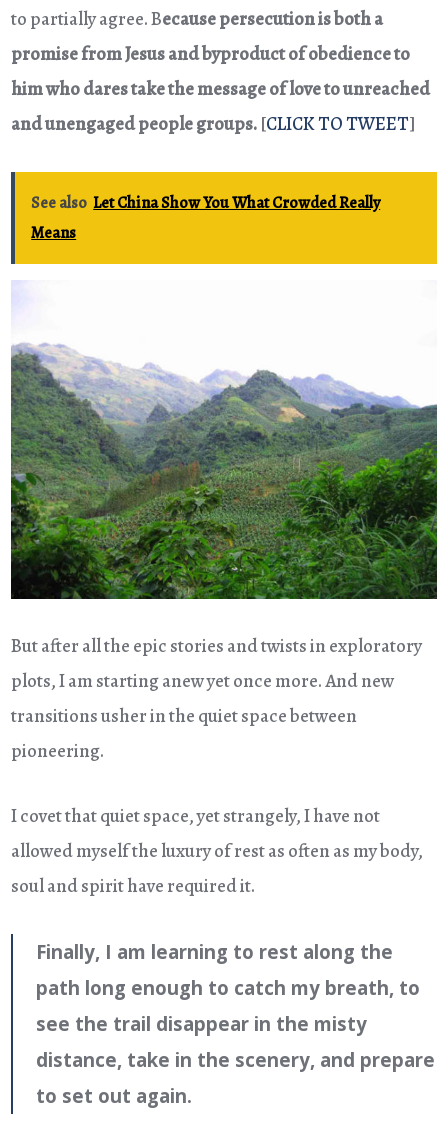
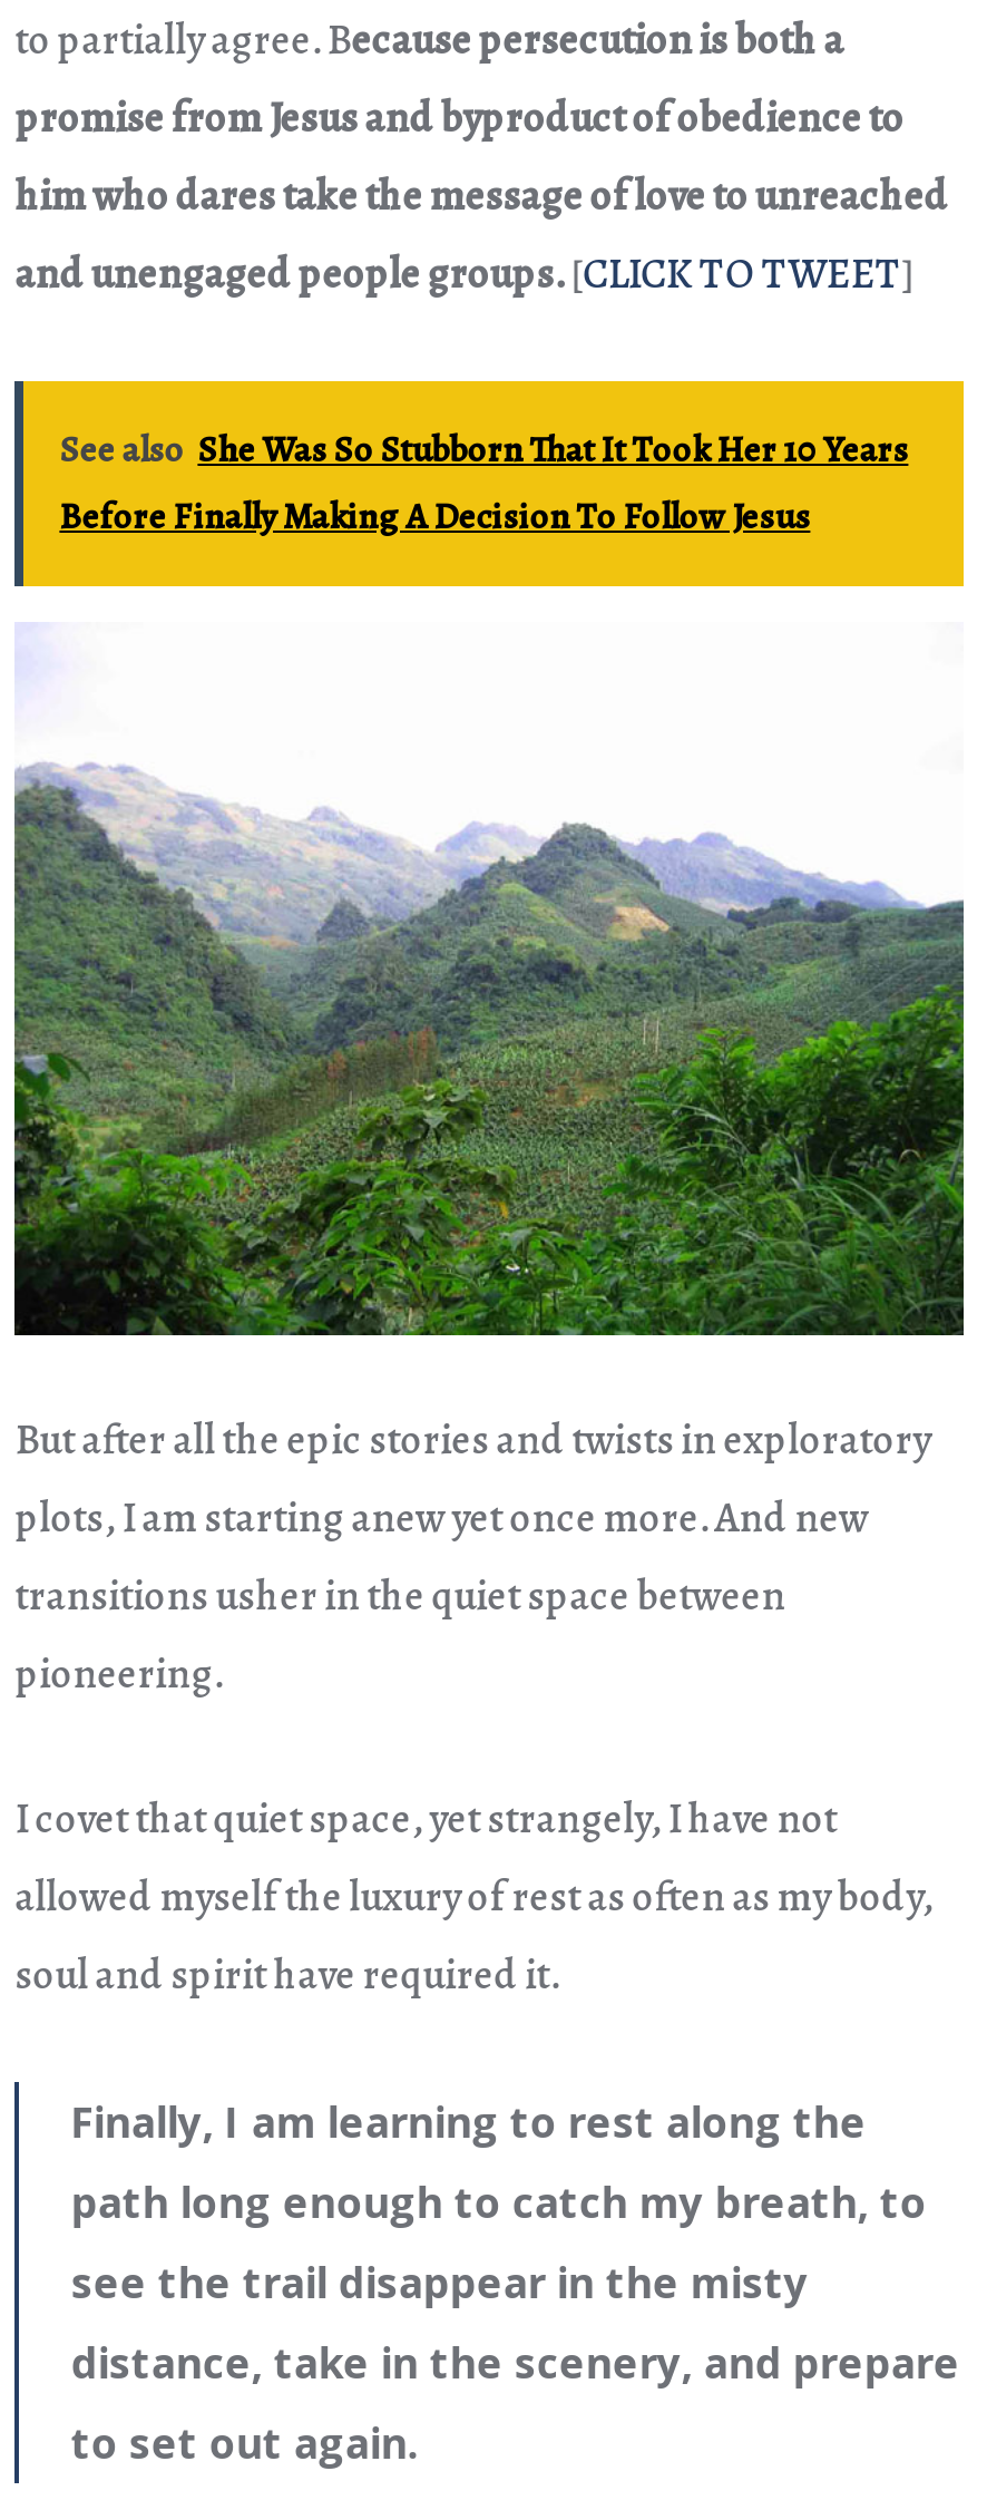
- See also Let China Show You What Crowded Really
- Means
+ See also She Was So Stubborn That It Took Her 10 Years
+ Before Finally Making A Decision To Follow Jesus
